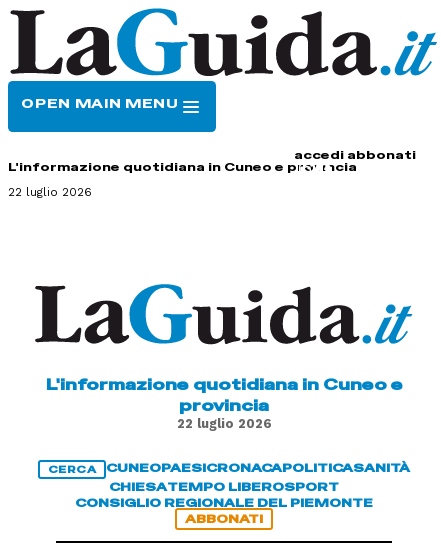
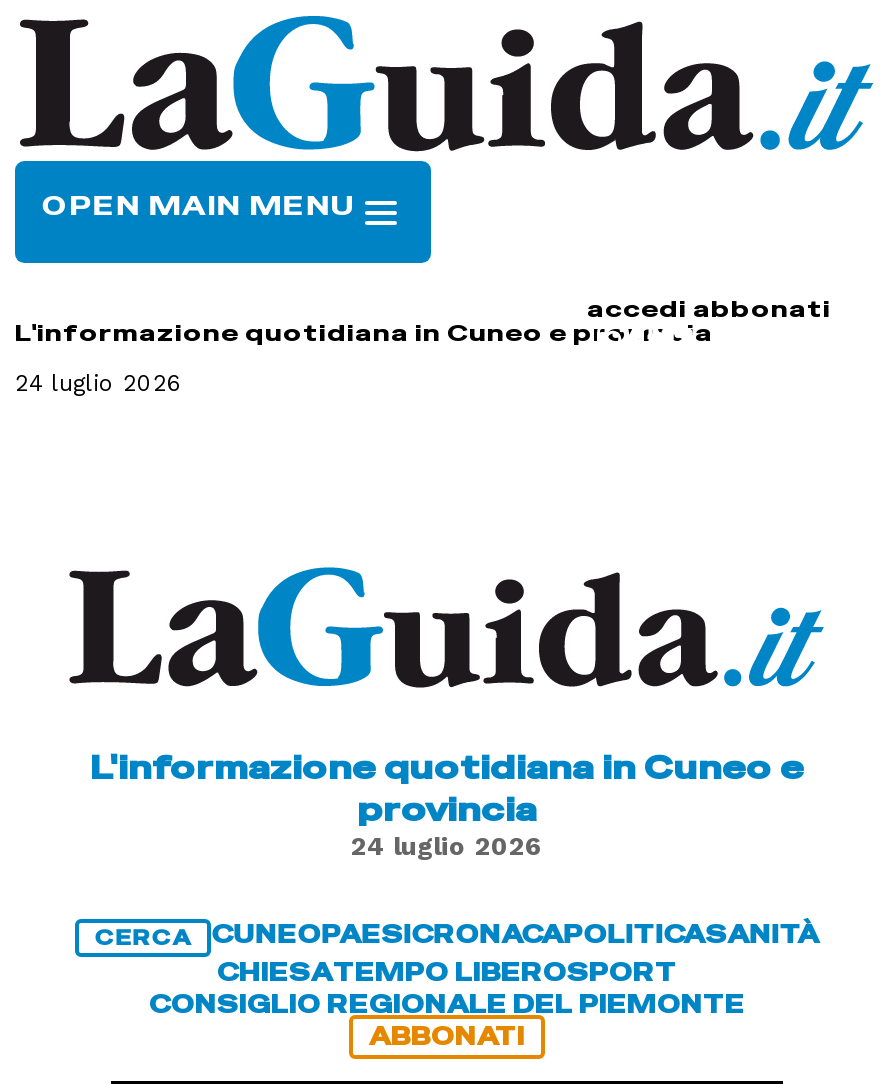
- 22 luglio 2026
+ 24 luglio 2026

- 22 luglio 2026
+ 24 luglio 2026
